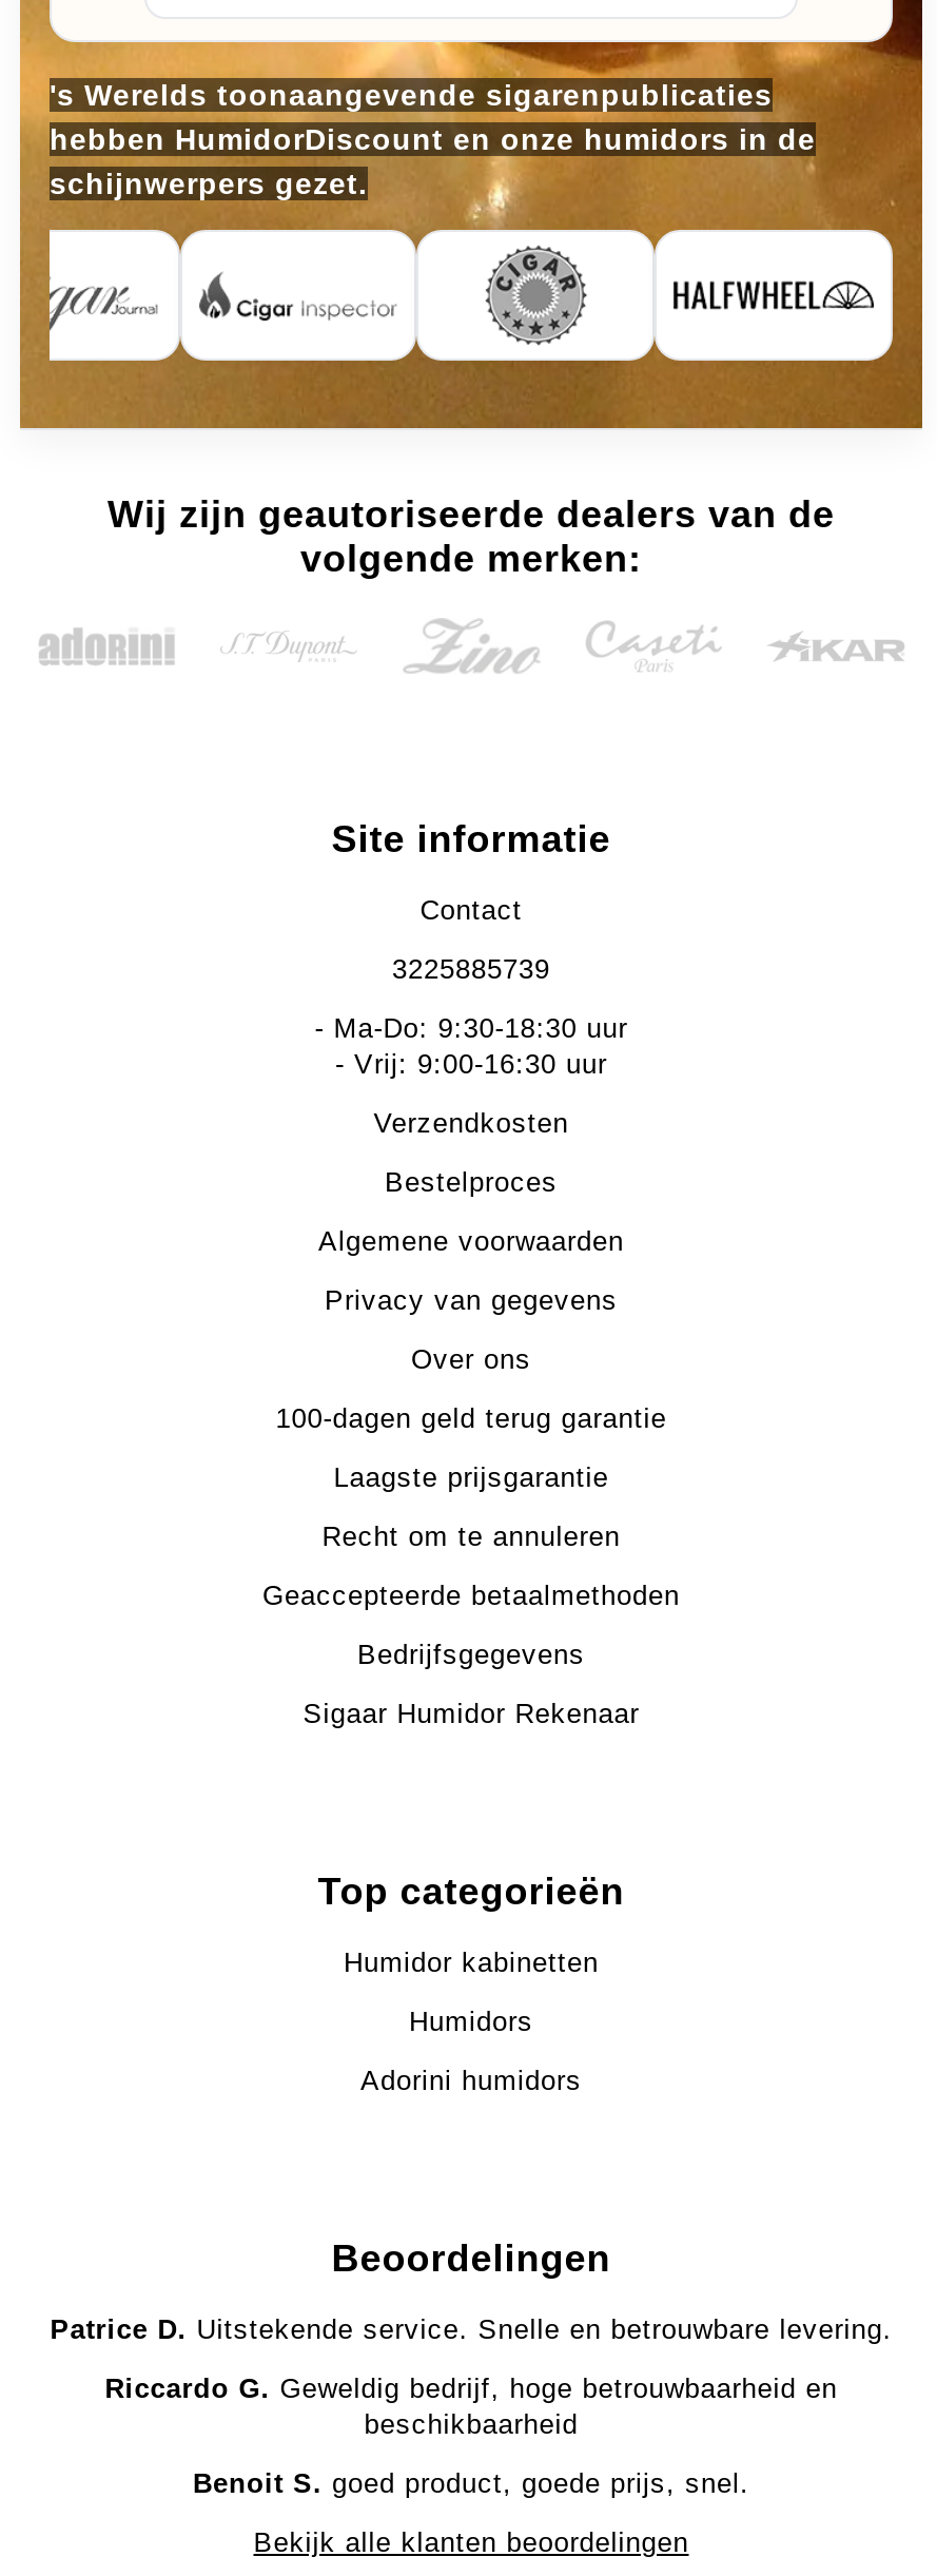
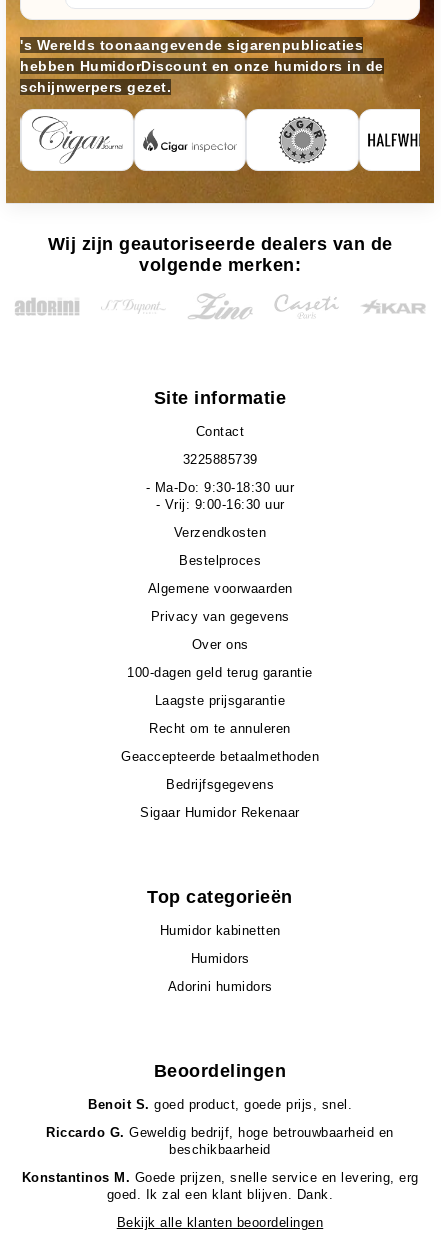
- [image]
+ [image]

- Patrice D. Uitstekende service. Snelle en betrouwbare levering.

+ Konstantinos M. Goede prijzen, snelle service en levering, erg
+ goed. Ik zal een klant blijven. Dank.

moved up: Benoit S. goed product, goede prijs, snel.
